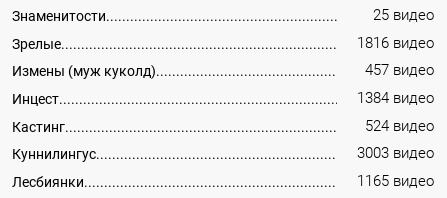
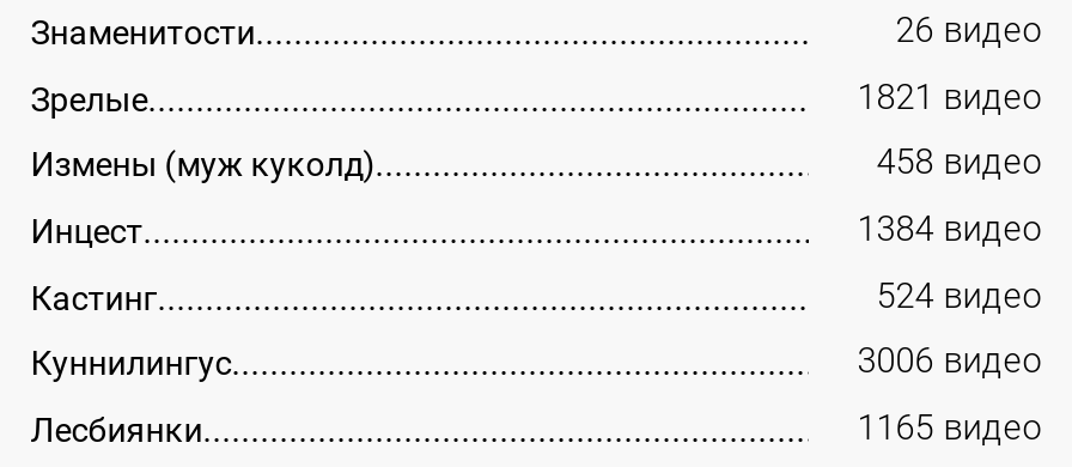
- 25 видео
+ 26 видео

- 1816 видео
+ 1821 видео

- 457 видео
+ 458 видео

- 3003 видео
+ 3006 видео
